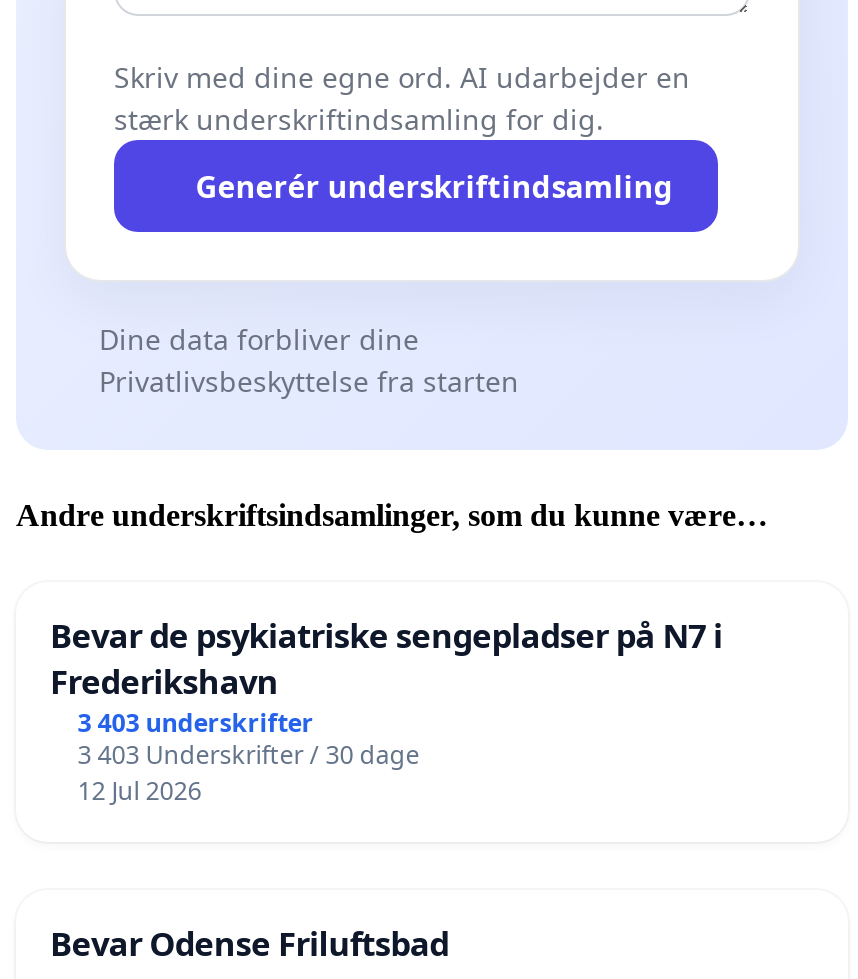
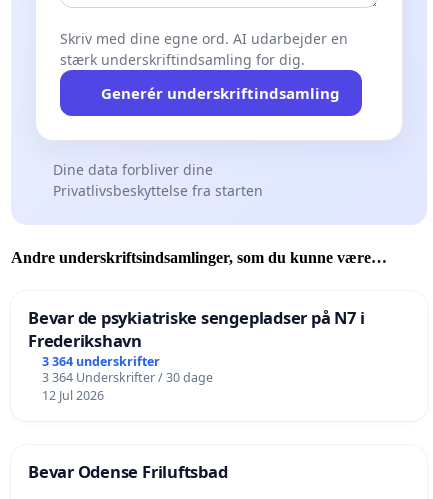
- 3 403 underskrifter
+ 3 364 underskrifter

- 3 403 Underskrifter / 30 dage
+ 3 364 Underskrifter / 30 dage
